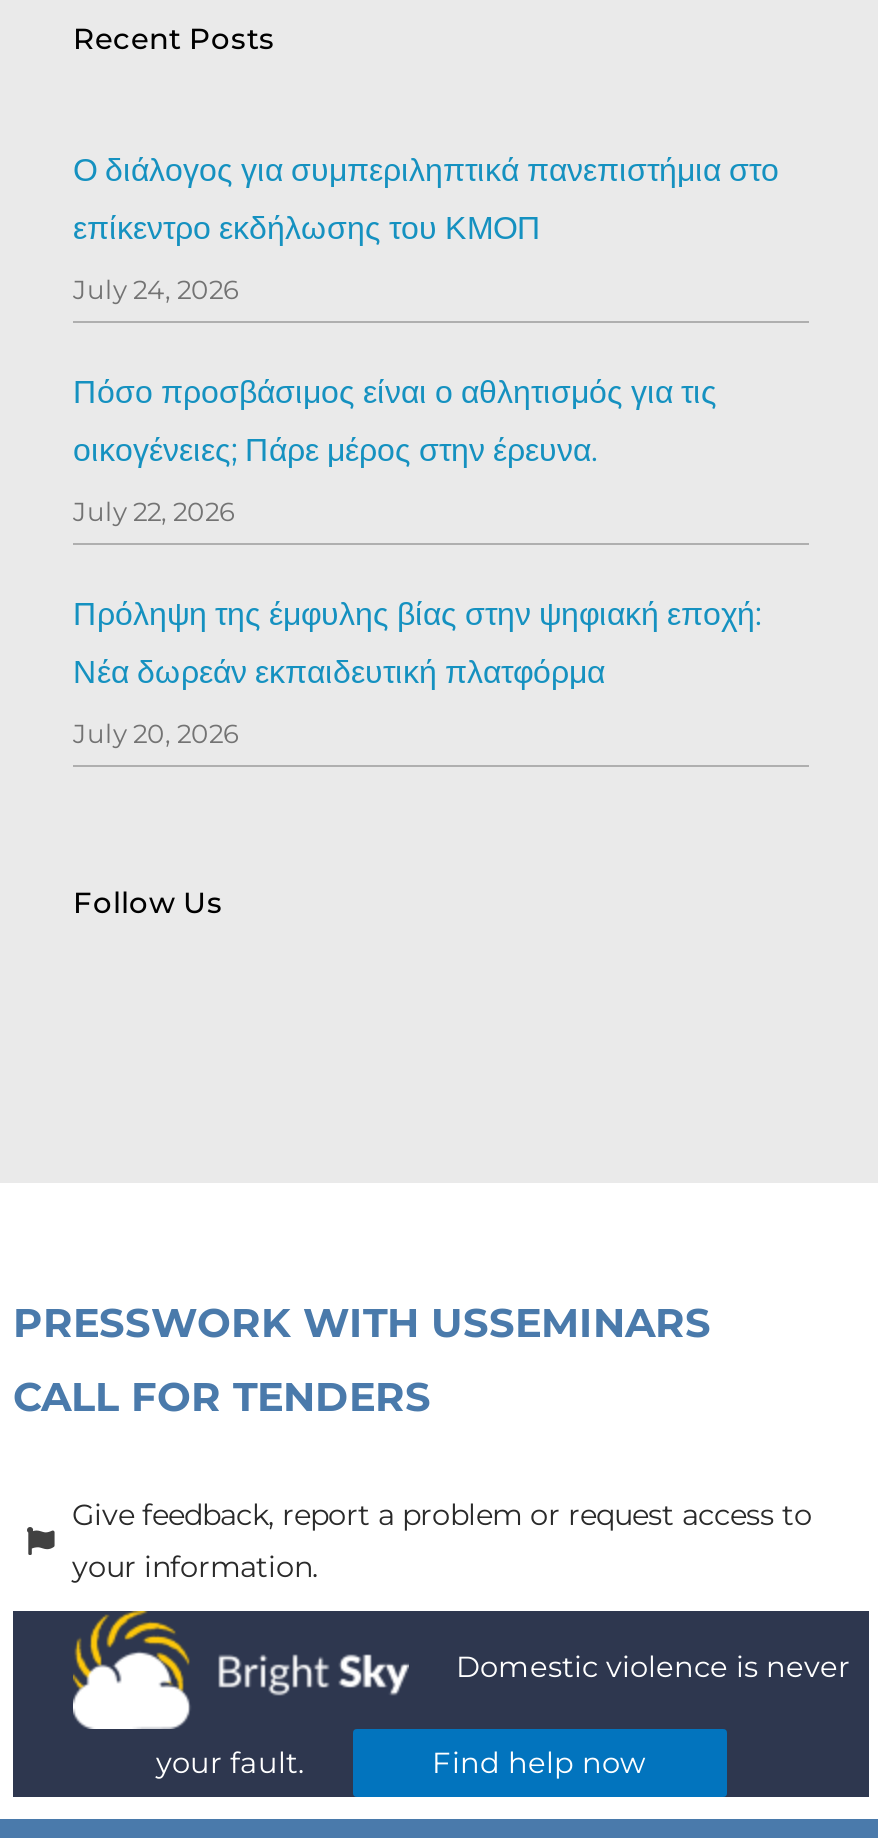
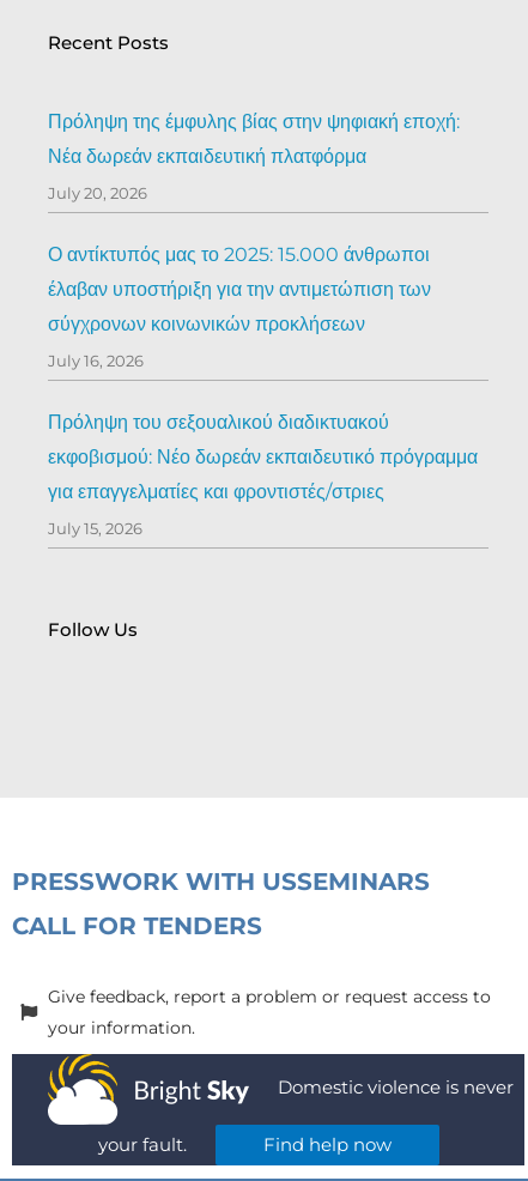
- Ο διάλογος για συμπεριληπτικά πανεπιστήμια στο
- επίκεντρο εκδήλωσης του ΚΜΟΠ
- July 24, 2026
- Πόσο προσβάσιμος είναι ο αθλητισμός για τις
- οικογένειες; Πάρε μέρος στην έρευνα.
- July 22, 2026

moved up: Πρόληψη της έμφυλης βίας στην ψηφιακή εποχή: | Νέα δωρεάν εκπαιδευτική πλατφόρμα | July 20, 2026

+ Ο αντίκτυπός μας το 2025: 15.000 άνθρωποι
+ έλαβαν υποστήριξη για την αντιμετώπιση των
+ σύγχρονων κοινωνικών προκλήσεων
+ July 16, 2026
+ Πρόληψη του σεξουαλικού διαδικτυακού
+ εκφοβισμού: Νέο δωρεάν εκπαιδευτικό πρόγραμμα
+ για επαγγελματίες και φροντιστές/στριες
+ July 15, 2026
